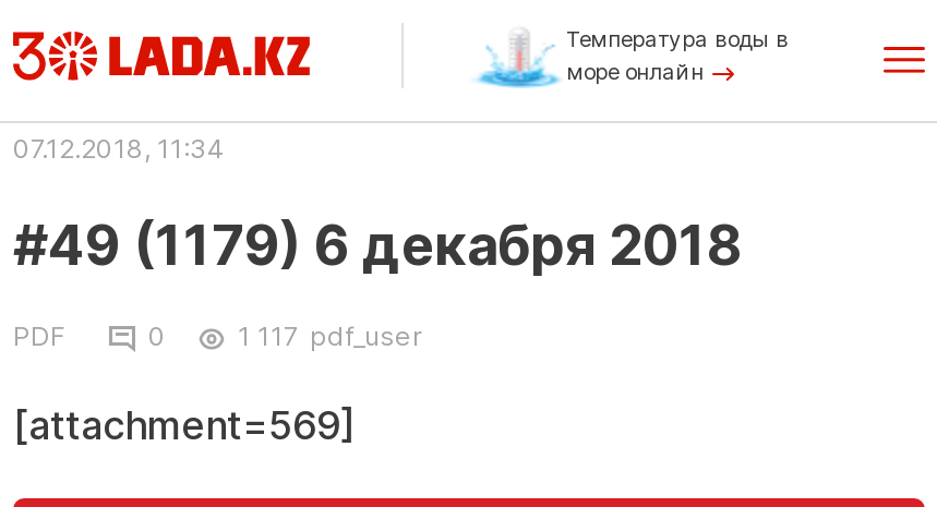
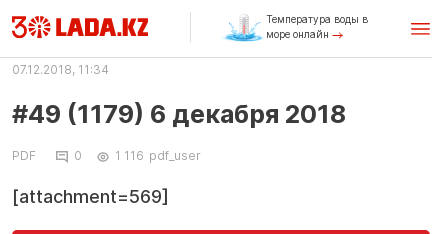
- 1 117 pdf_user
+ 1 116 pdf_user
